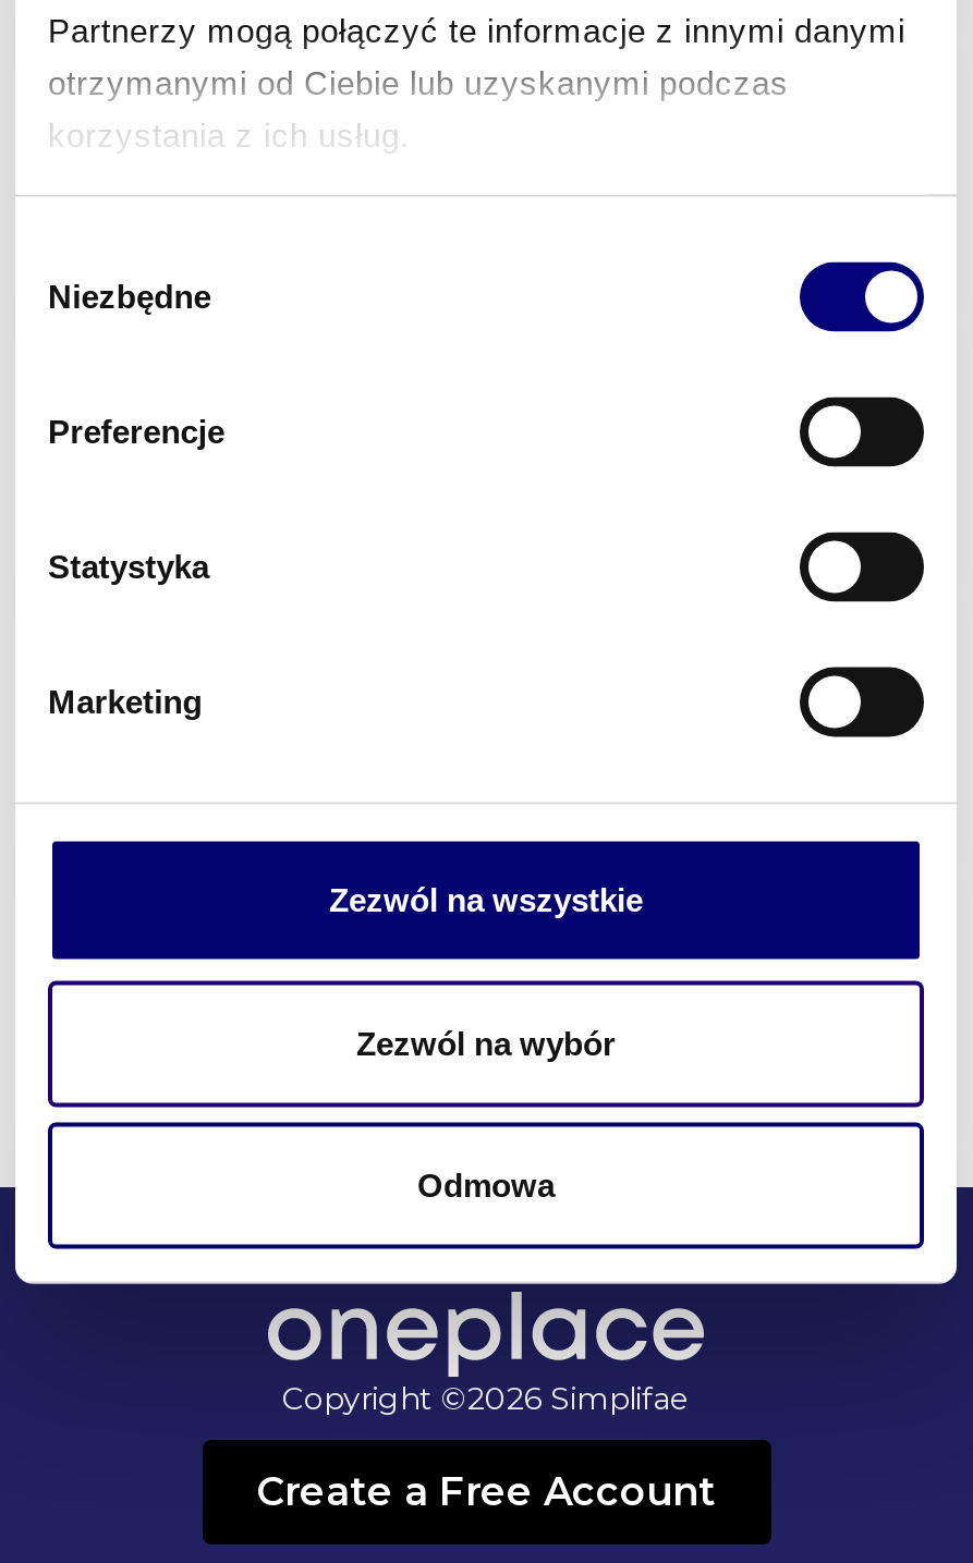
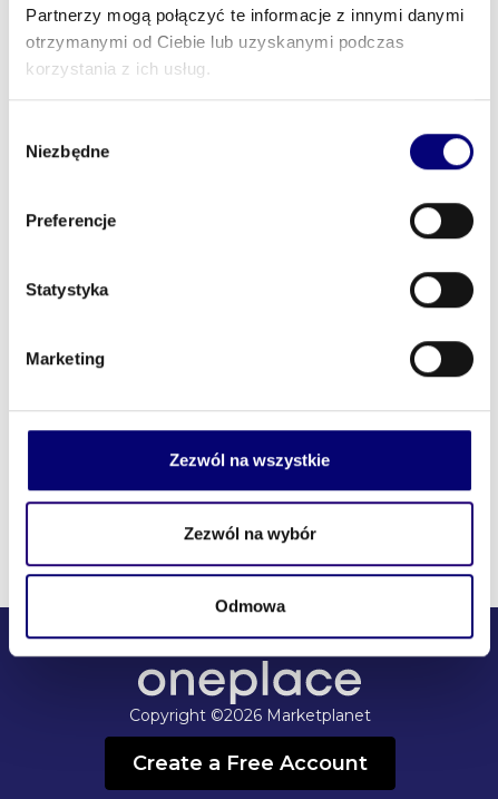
- Copyright ©2026 Simplifae
+ Copyright ©2026 Marketplanet
